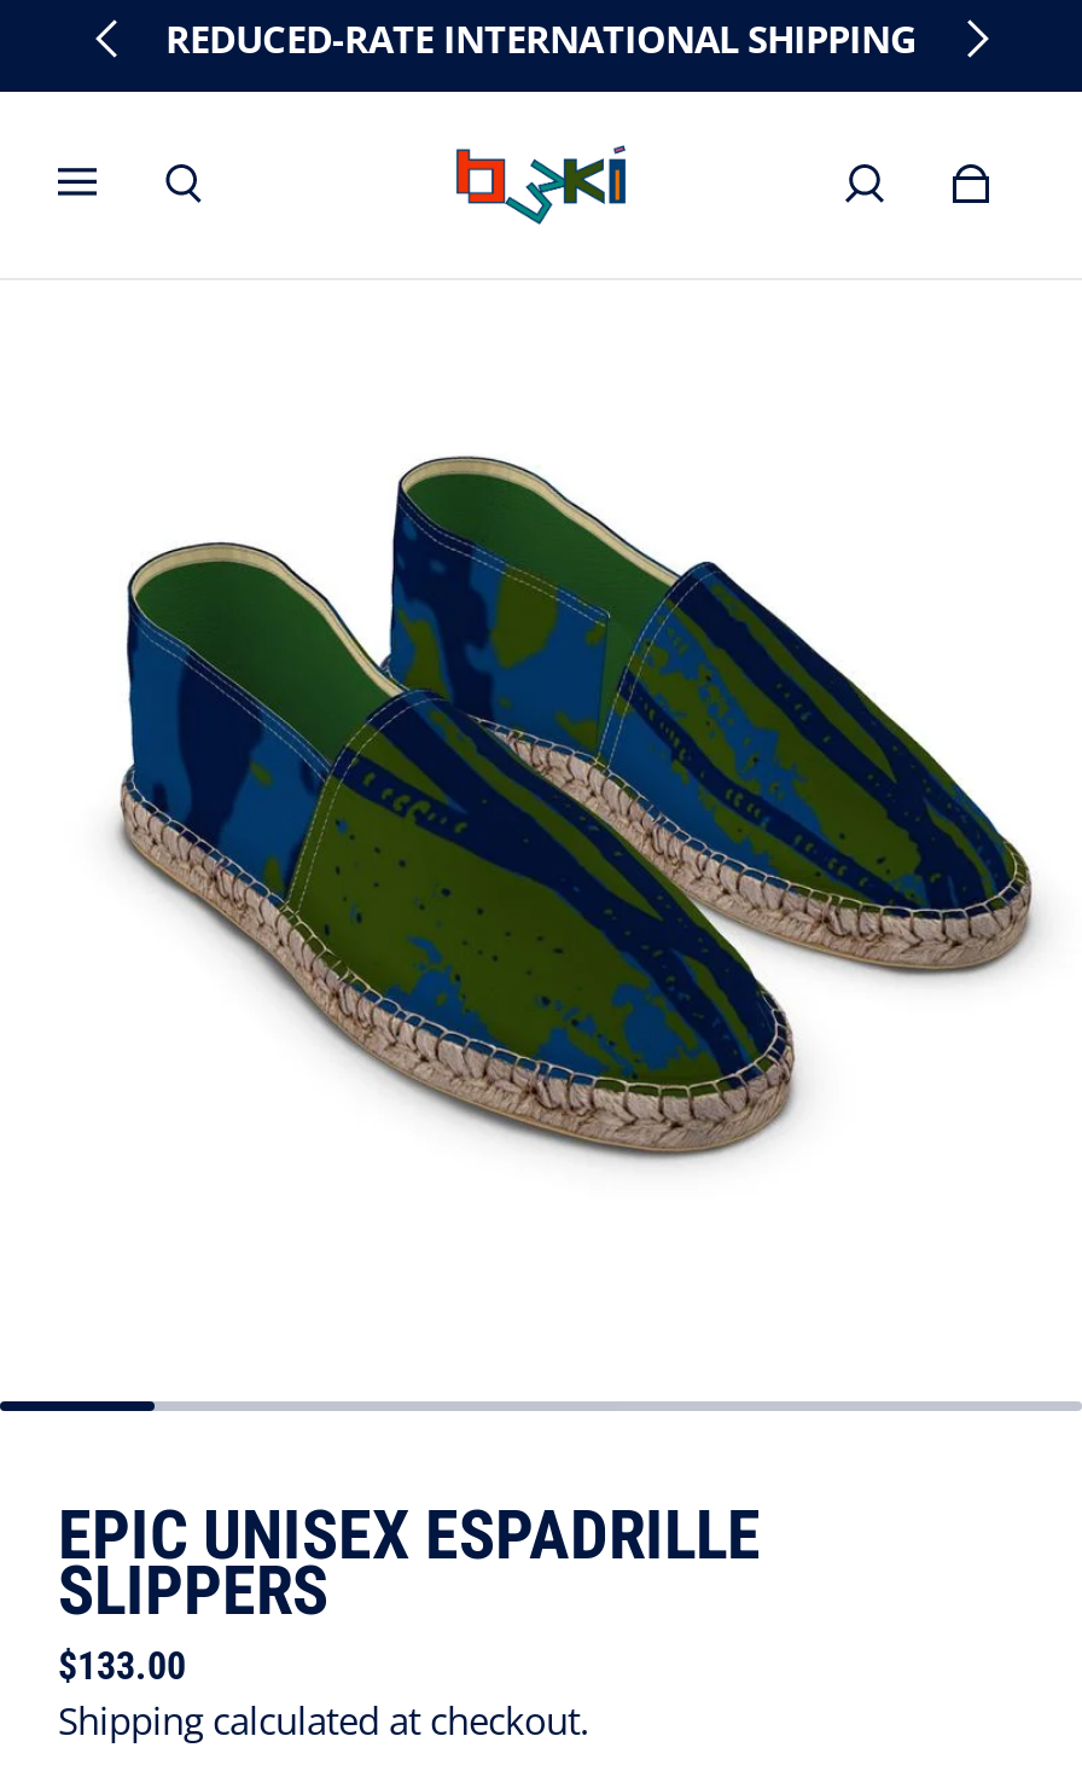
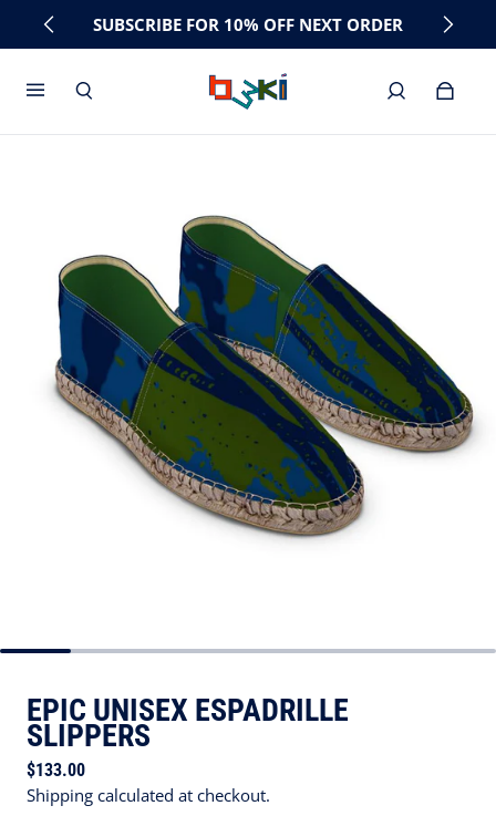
- REDUCED-RATE INTERNATIONAL SHIPPING
+ SUBSCRIBE FOR 10% OFF NEXT ORDER
